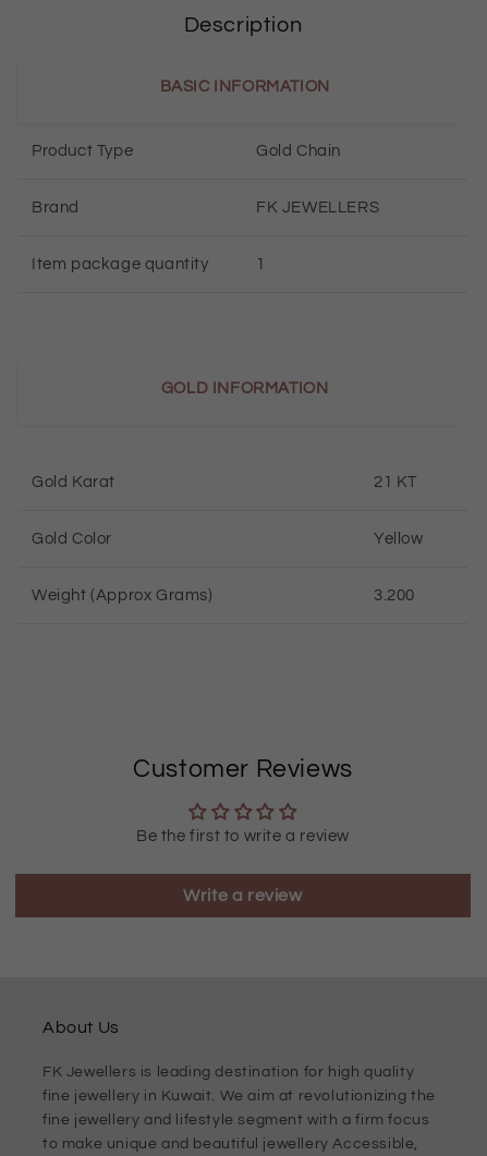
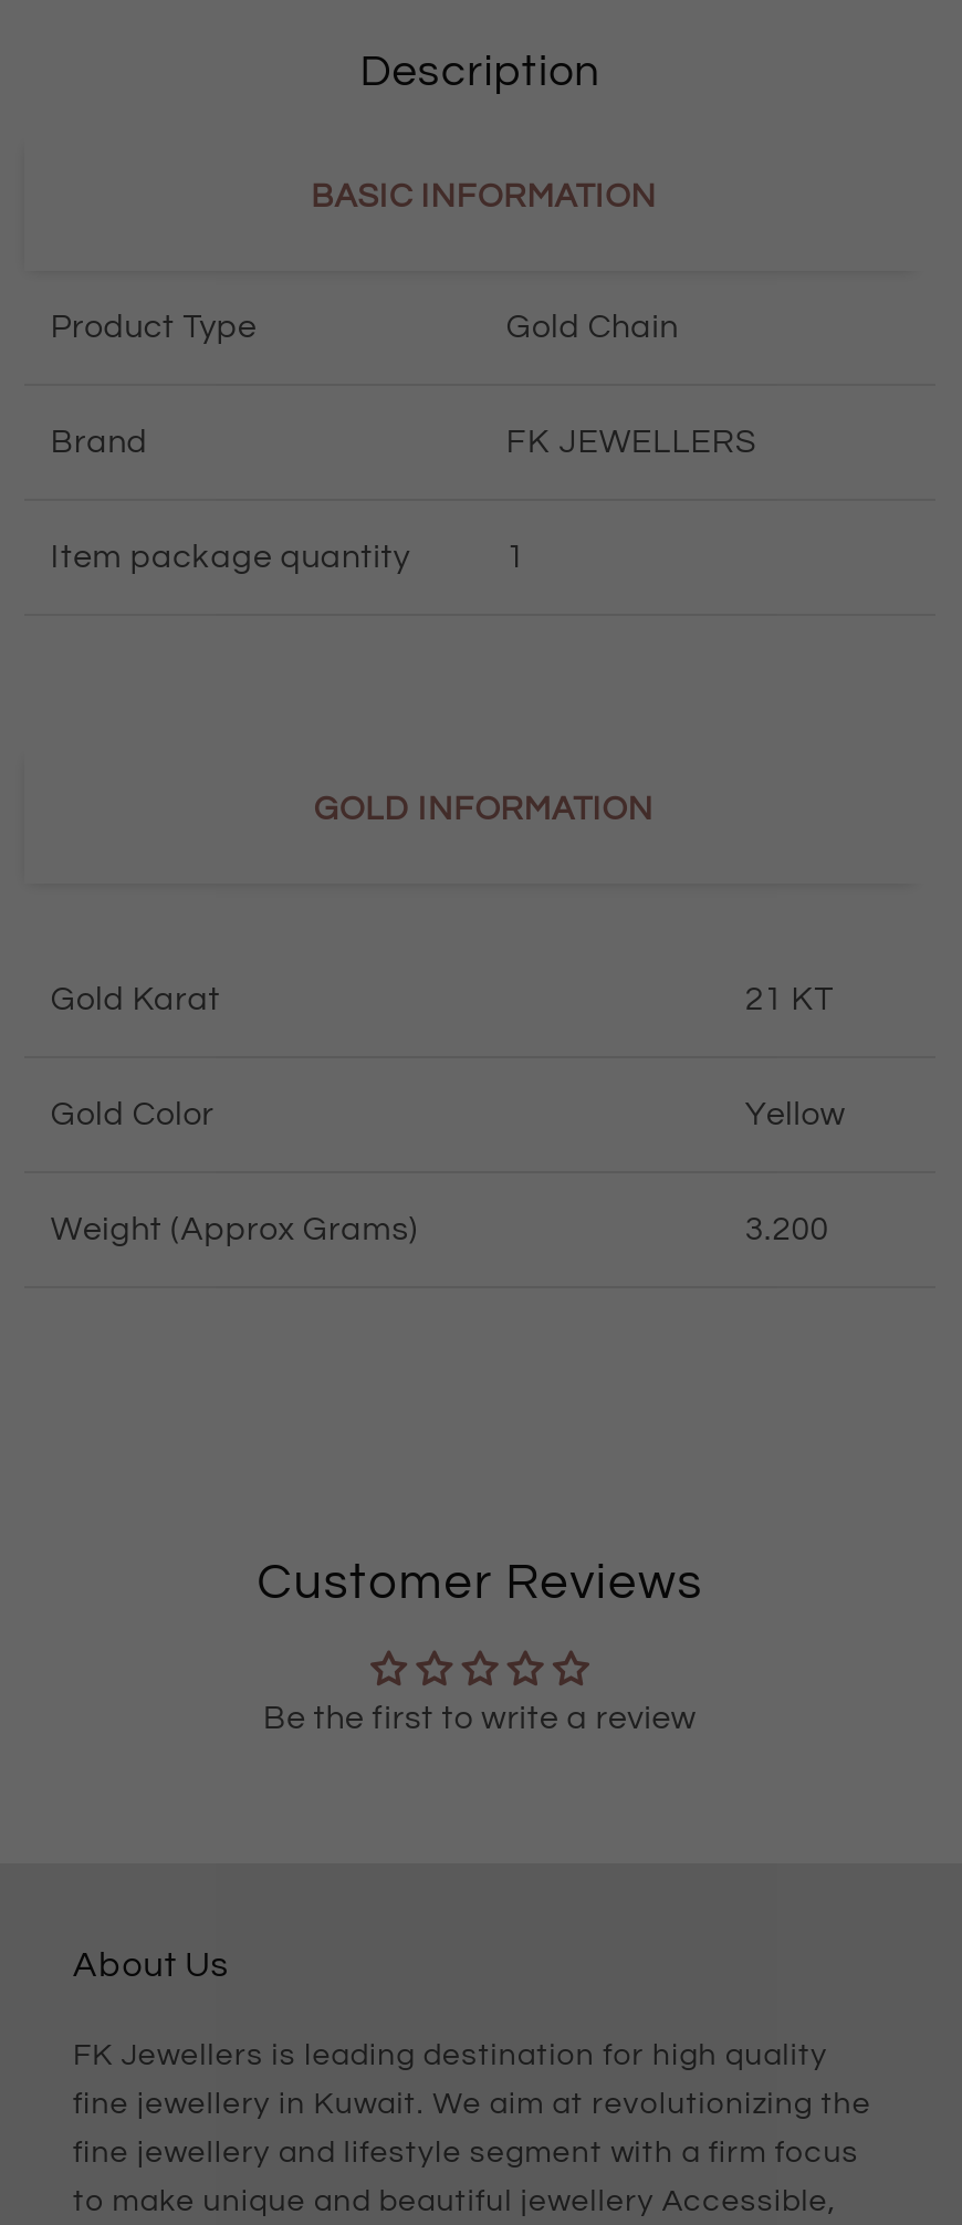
- Write a review
